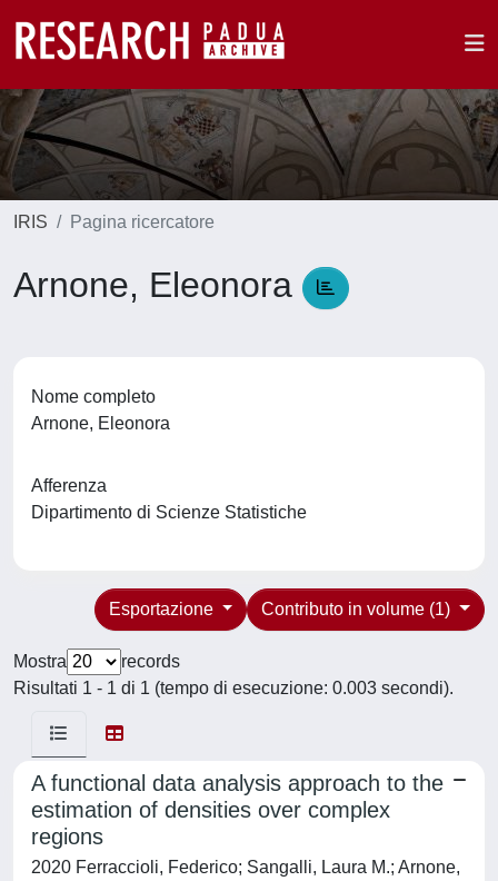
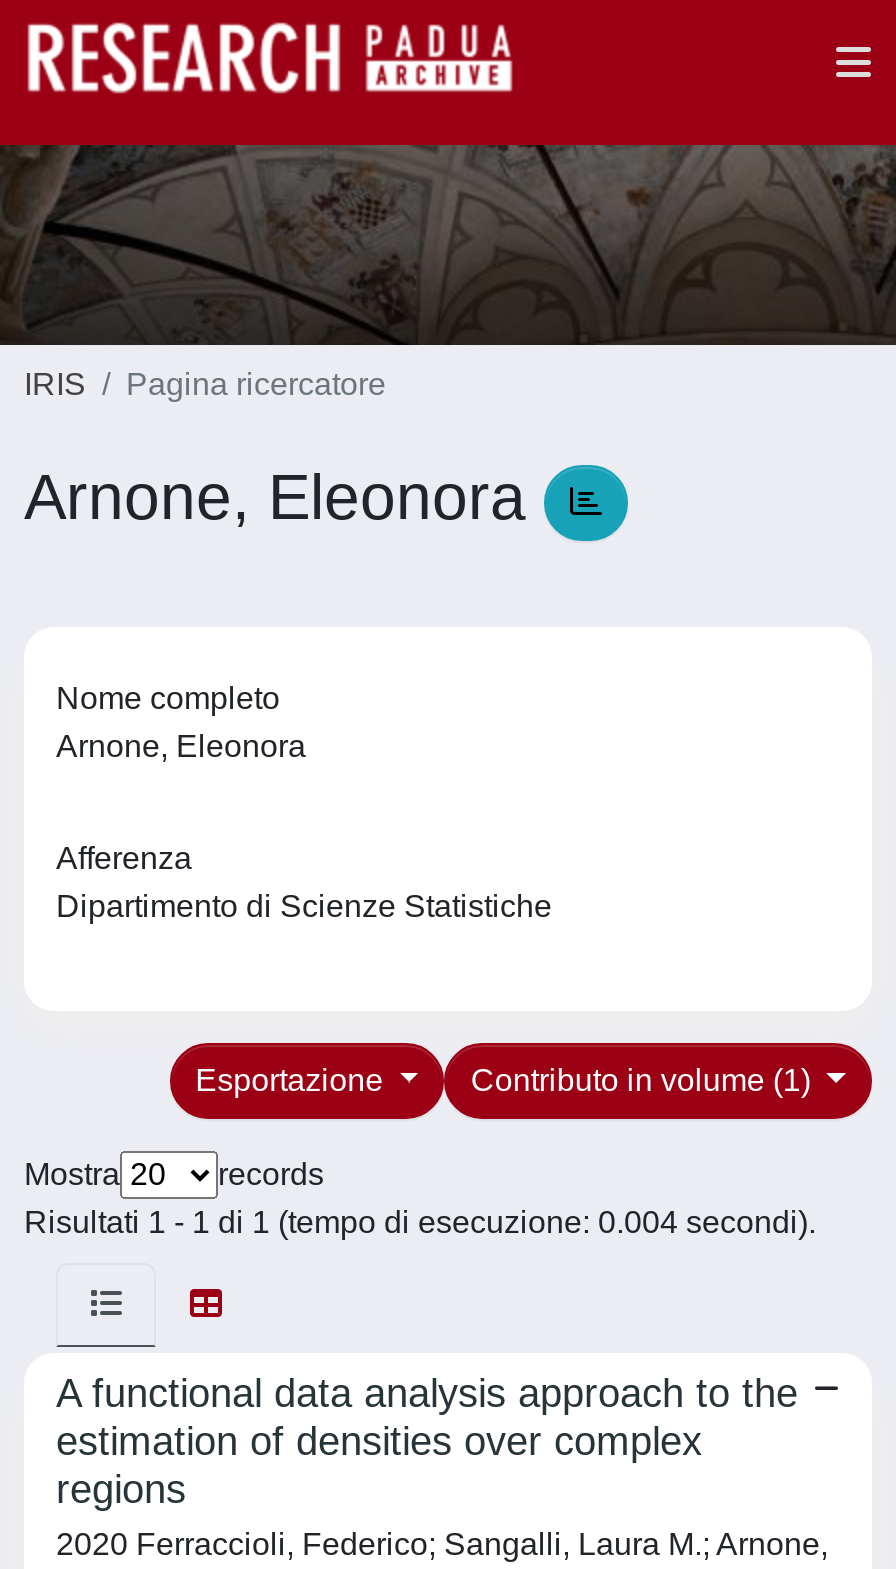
- Risultati 1 - 1 di 1 (tempo di esecuzione: 0.003 secondi).
+ Risultati 1 - 1 di 1 (tempo di esecuzione: 0.004 secondi).
